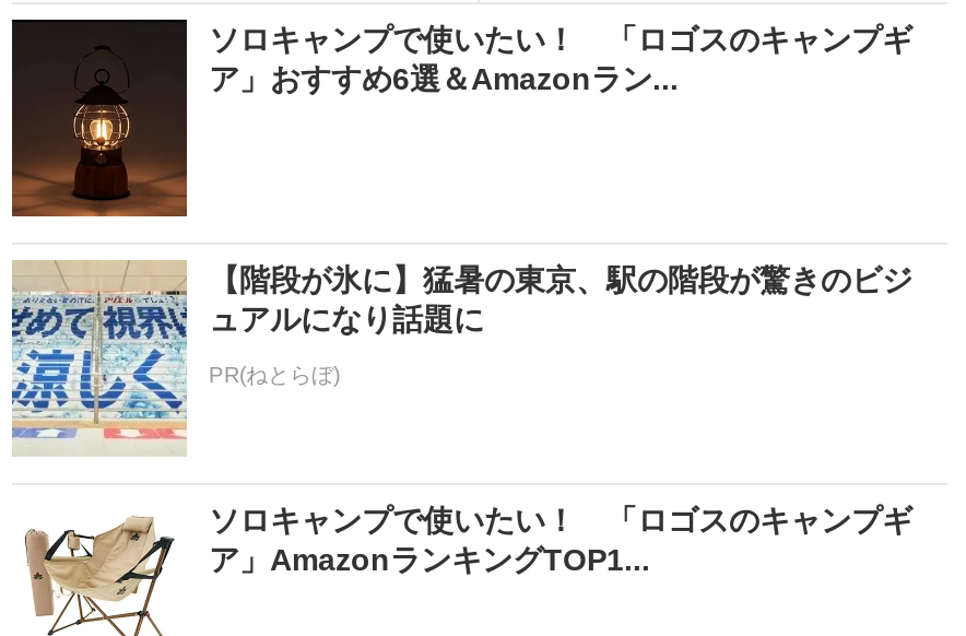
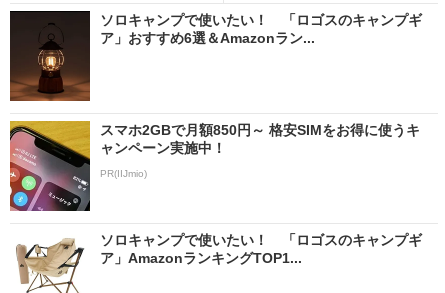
- [image]
- 【階段が氷に】猛暑の東京、駅の階段が驚きのビジ
- ュアルになり話題に
+ [image]
+ スマホ2GBで月額850円～ 格安SIMをお得に使うキ
+ ャンペーン実施中！

- PR(ねとらぼ)
+ PR(IIJmio)
